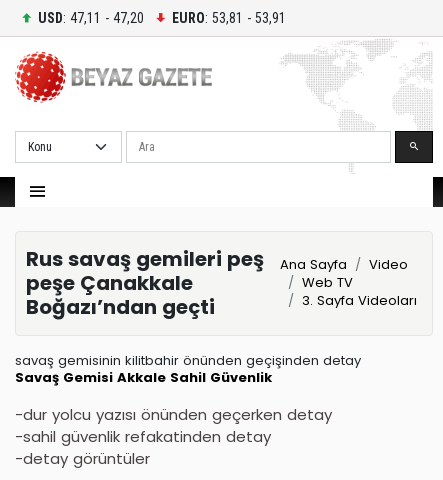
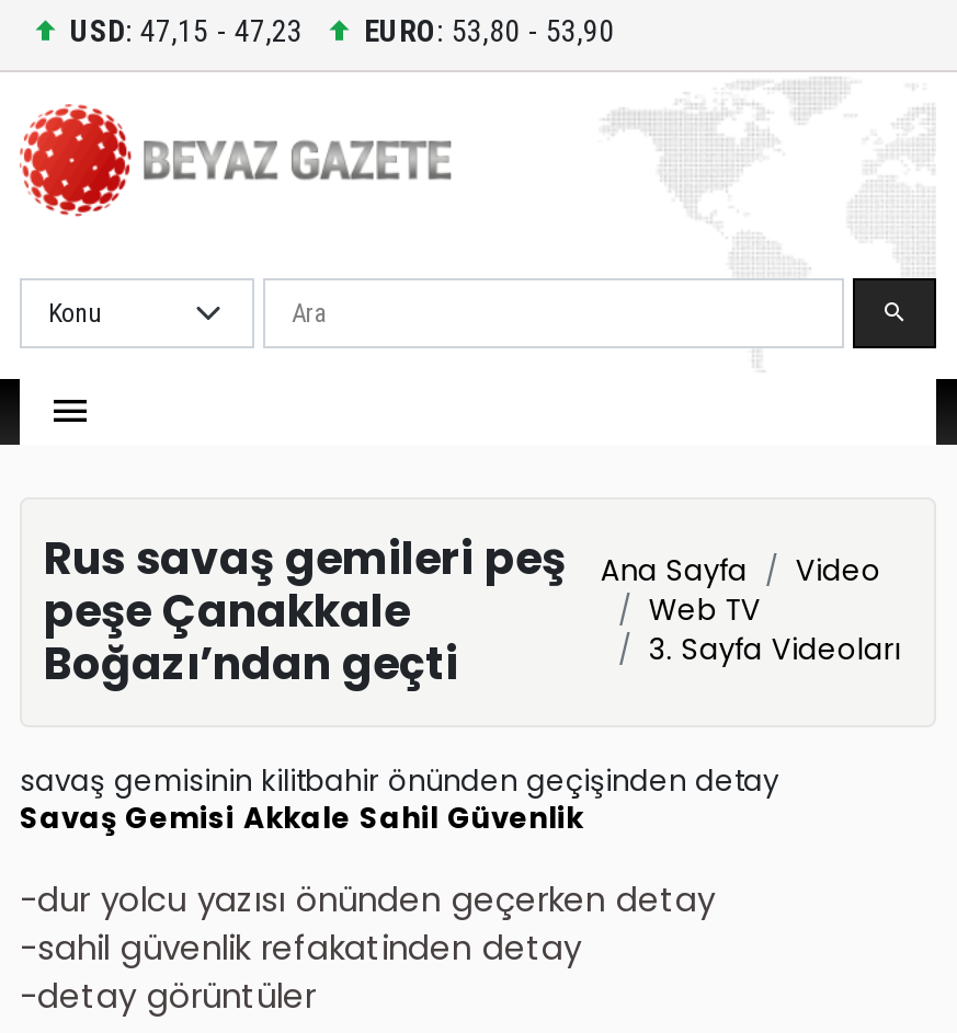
- USD: 47,11 - 47,20
+ USD: 47,15 - 47,23

- EURO: 53,81 - 53,91
+ EURO: 53,80 - 53,90
